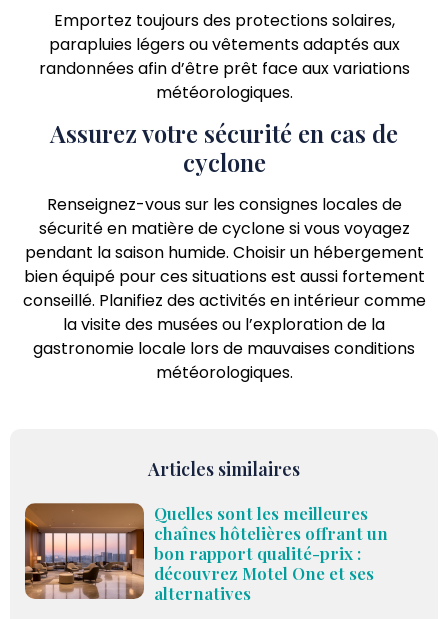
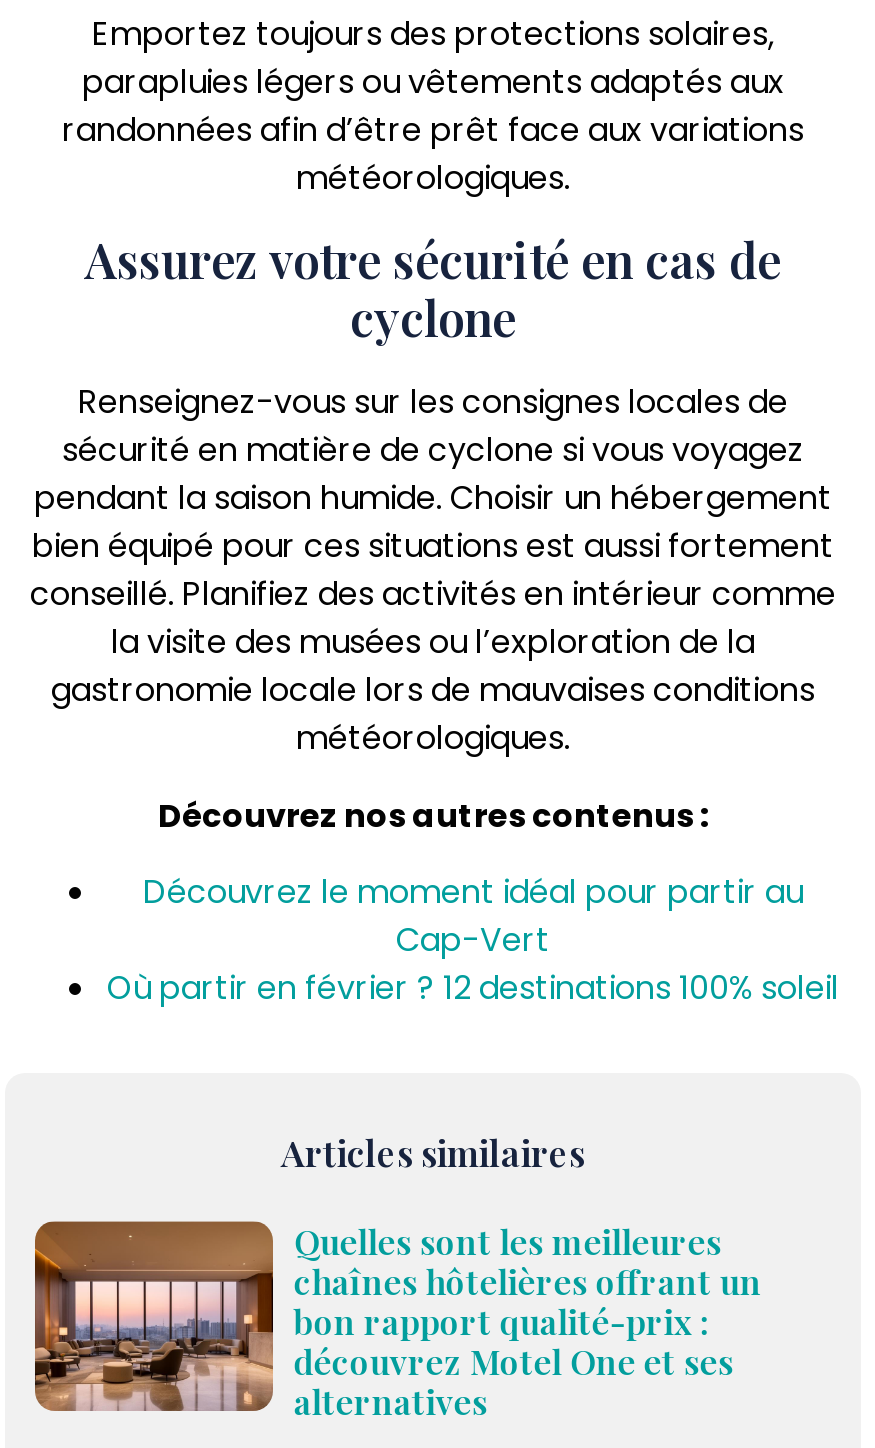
+ Découvrez nos autres contenus :
+ Découvrez le moment idéal pour partir au
+ Cap-Vert
+ Où partir en février ? 12 destinations 100% soleil
